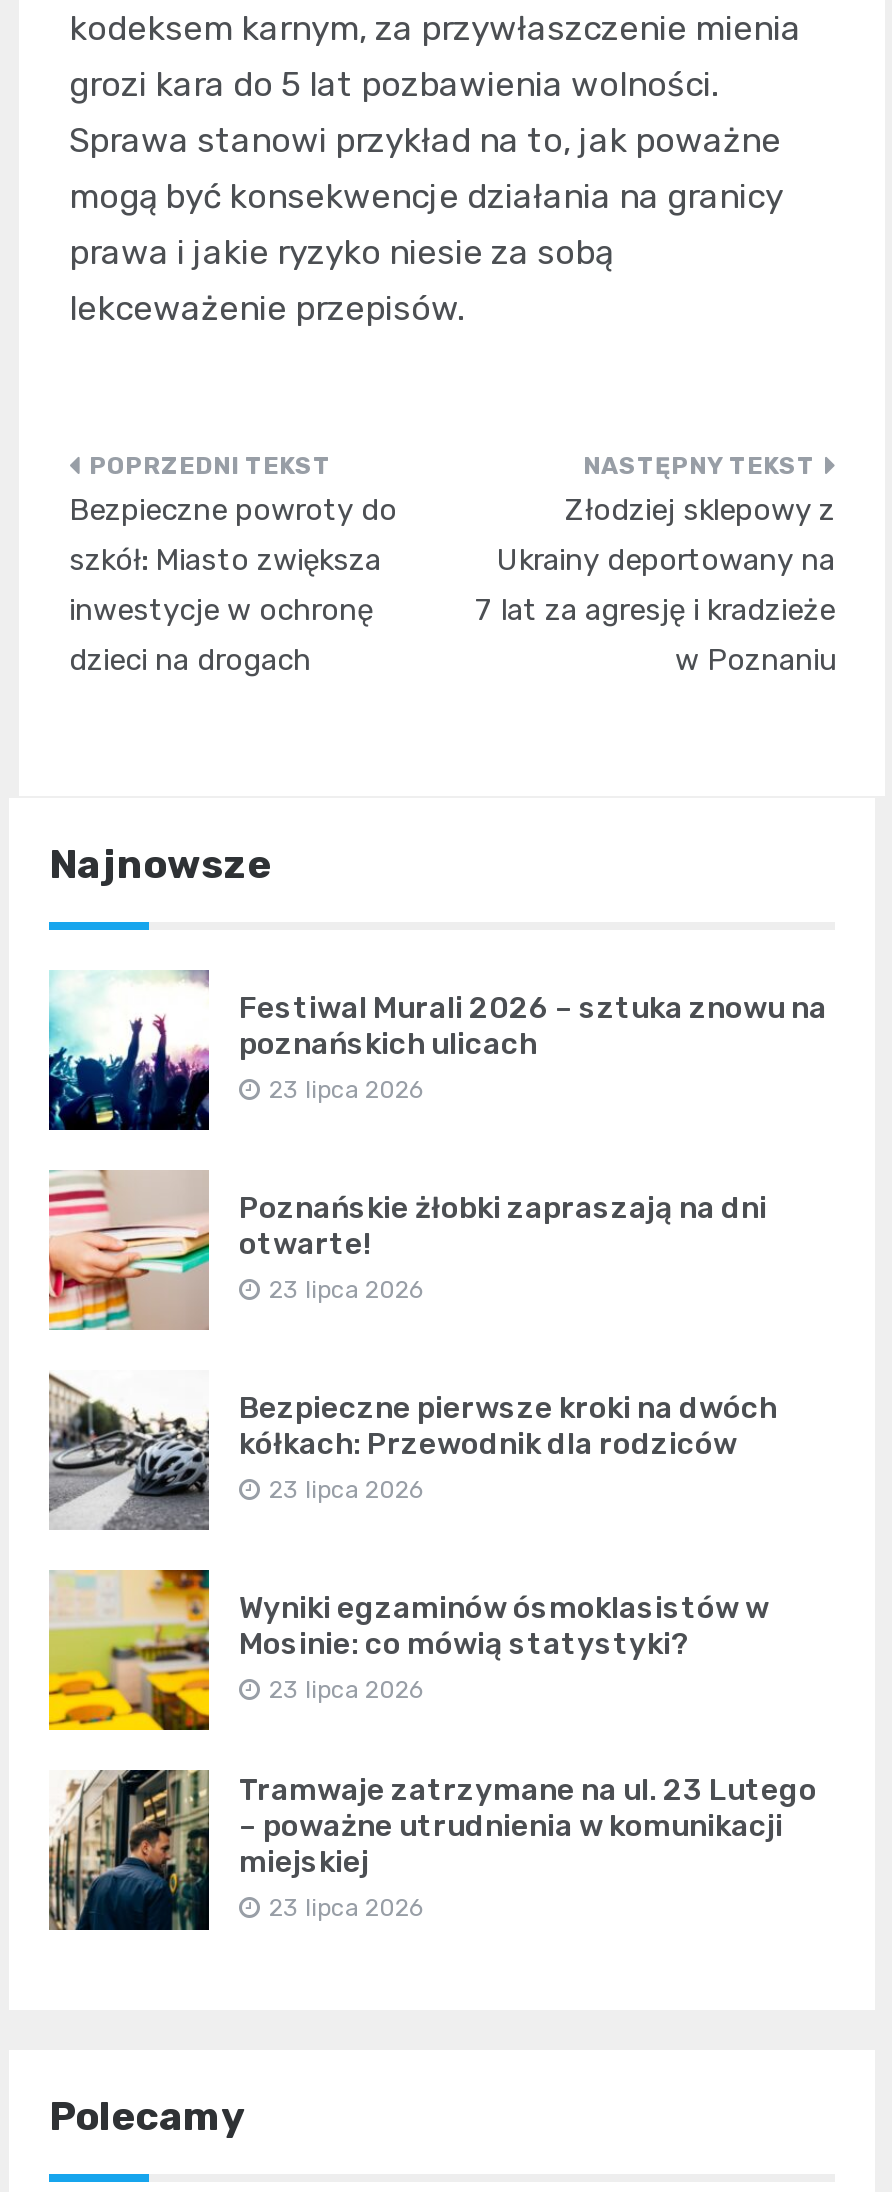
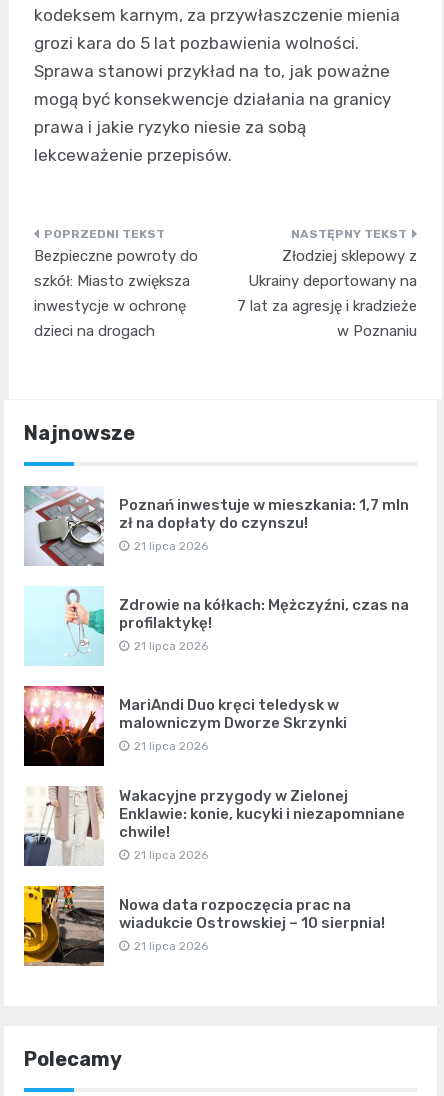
- [image]
- Festiwal Murali 2026 – sztuka znowu na
- poznańskich ulicach
- 23 lipca 2026
+ [image]
+ Poznań inwestuje w mieszkania: 1,7 mln
+ zł na dopłaty do czynszu!
+ 21 lipca 2026

- [image]
- Poznańskie żłobki zapraszają na dni
- otwarte!
- 23 lipca 2026
+ [image]
+ Zdrowie na kółkach: Mężczyźni, czas na
+ profilaktykę!
+ 21 lipca 2026

- [image]
- Bezpieczne pierwsze kroki na dwóch
- kółkach: Przewodnik dla rodziców
- 23 lipca 2026
+ [image]
+ MariAndi Duo kręci teledysk w
+ malowniczym Dworze Skrzynki
+ 21 lipca 2026

- [image]
- Wyniki egzaminów ósmoklasistów w
- Mosinie: co mówią statystyki?
- 23 lipca 2026
+ [image]
+ Wakacyjne przygody w Zielonej
+ Enklawie: konie, kucyki i niezapomniane
+ chwile!
+ 21 lipca 2026

- [image]
- Tramwaje zatrzymane na ul. 23 Lutego
- – poważne utrudnienia w komunikacji
- miejskiej
- 23 lipca 2026
+ [image]
+ Nowa data rozpoczęcia prac na
+ wiadukcie Ostrowskiej – 10 sierpnia!
+ 21 lipca 2026
